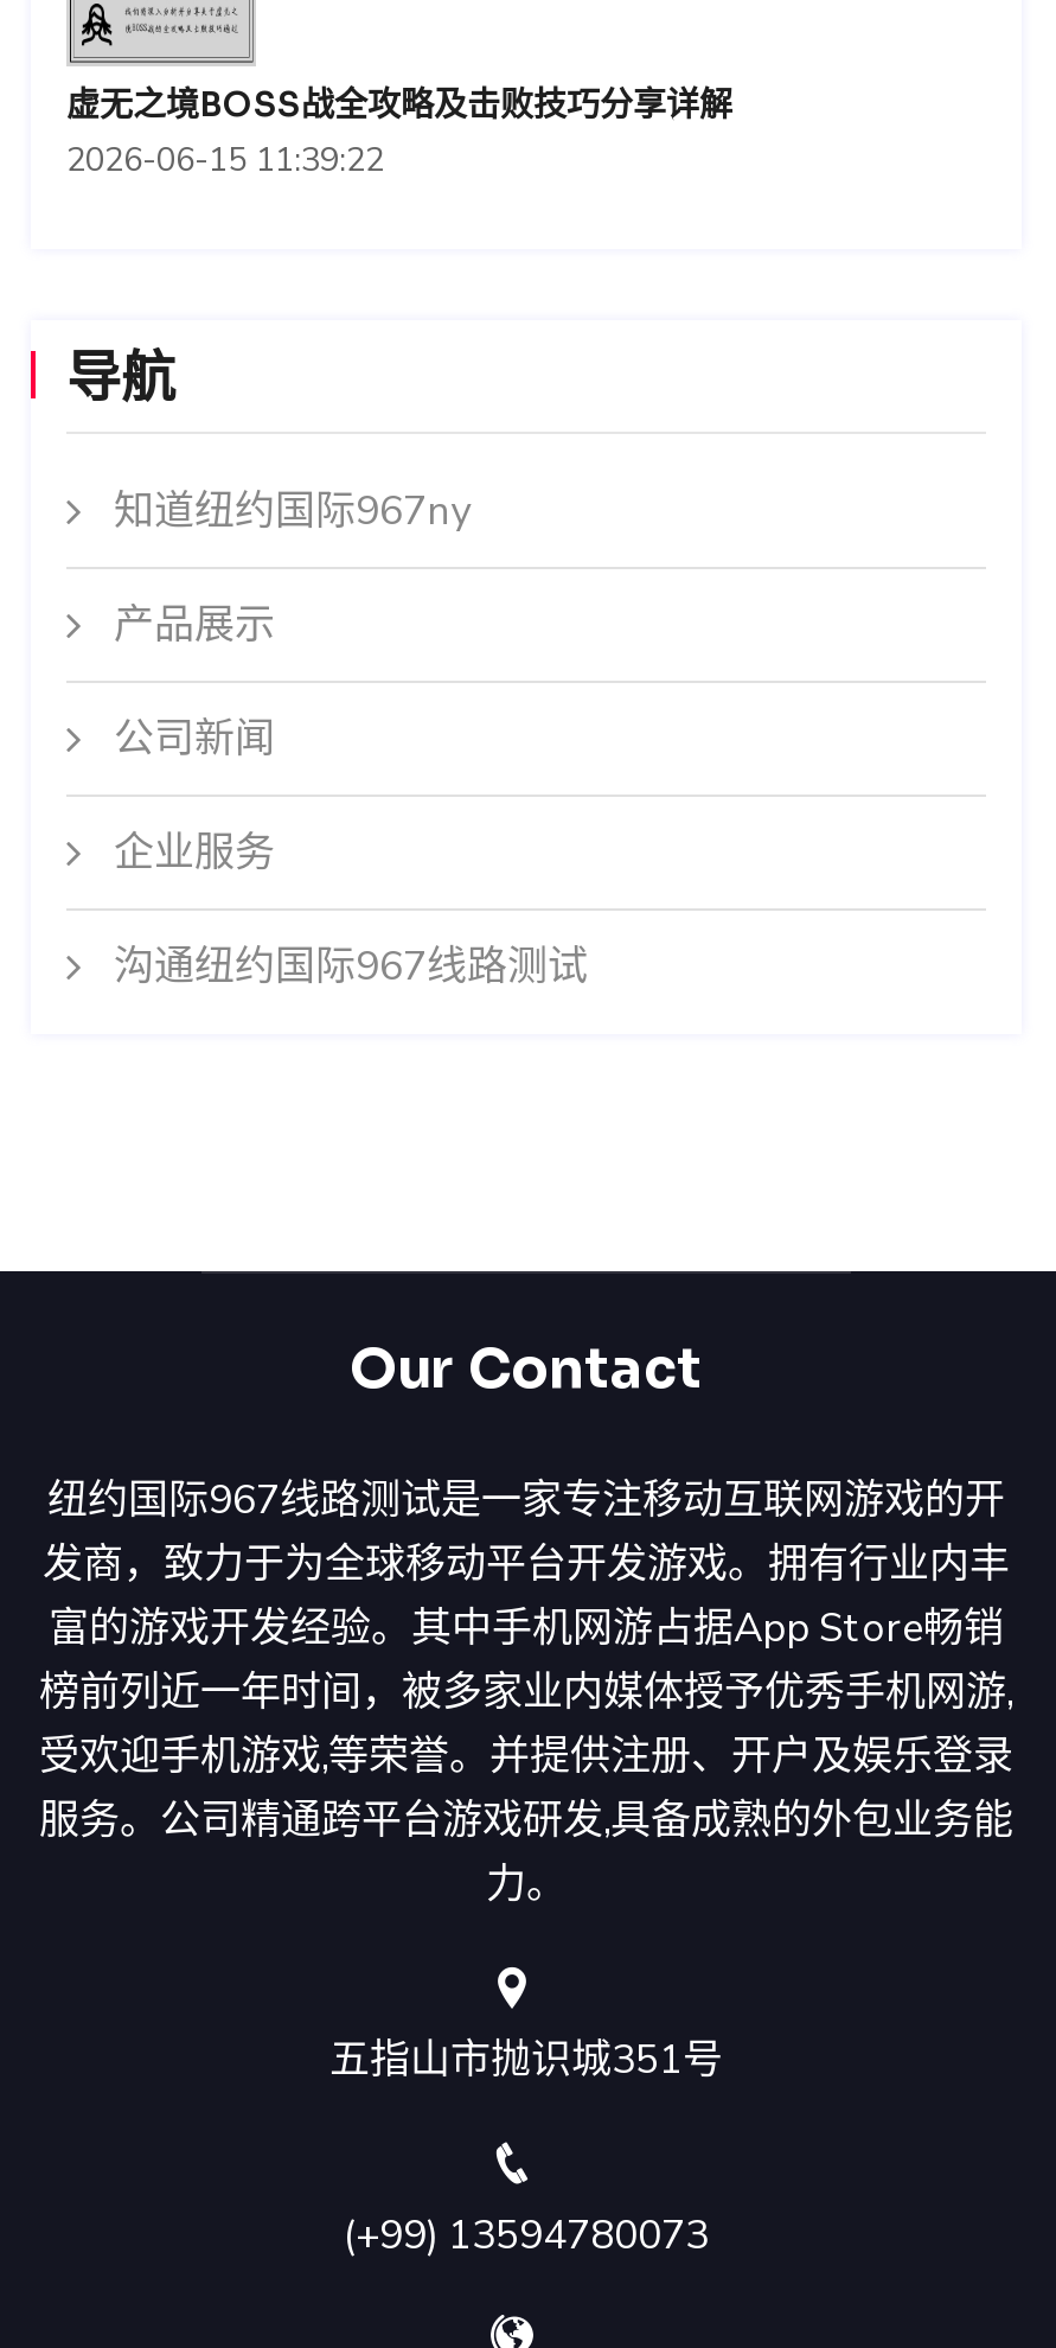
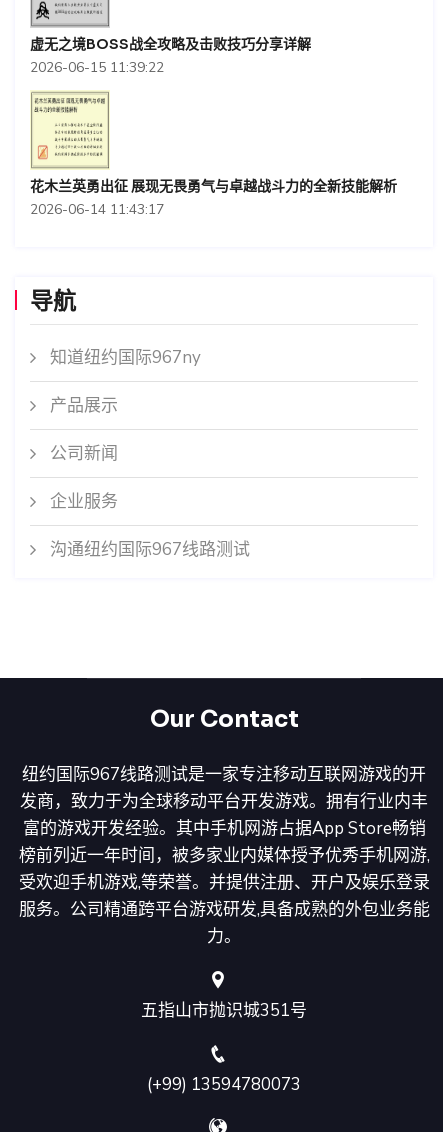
+ [image]
+ 花木兰英勇出征 展现无畏勇气与卓越战斗力的全新技能解析
+ 2026-06-14 11:43:17
